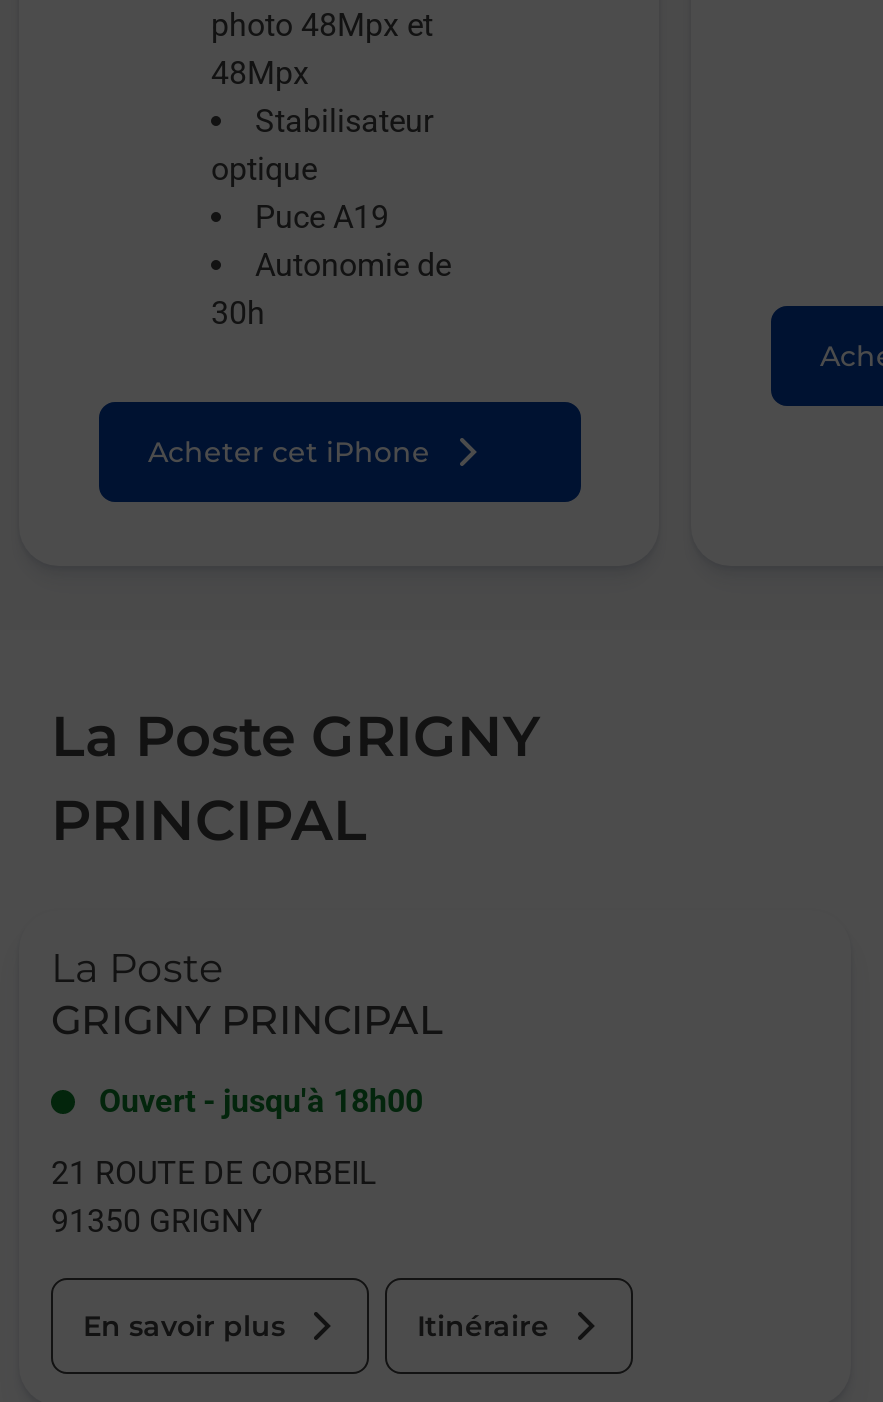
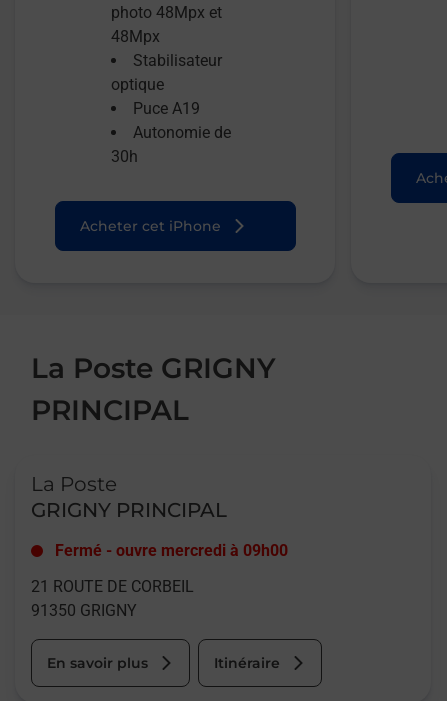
- Ouvert - jusqu'à 18h00
+ Fermé - ouvre mercredi à 09h00
